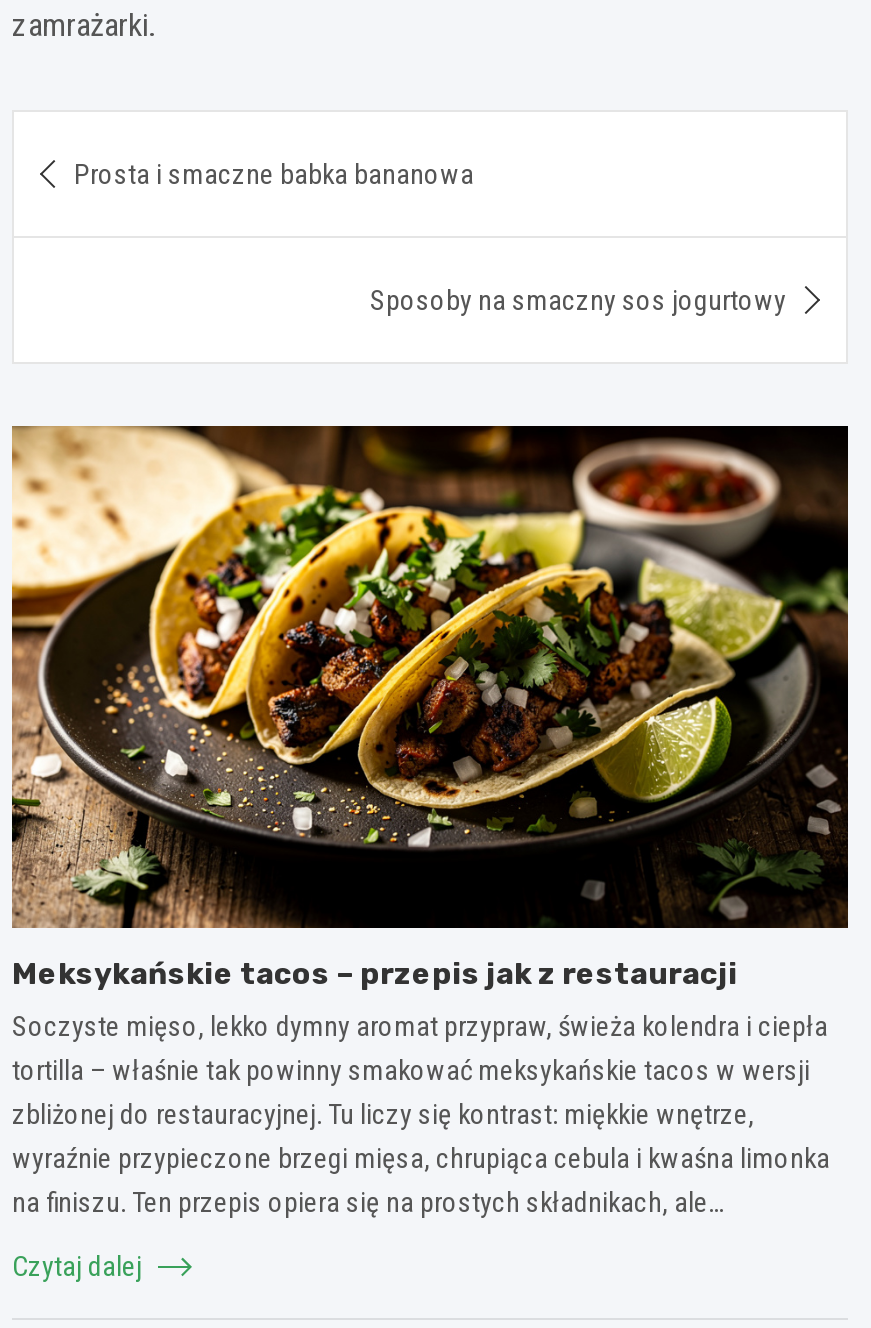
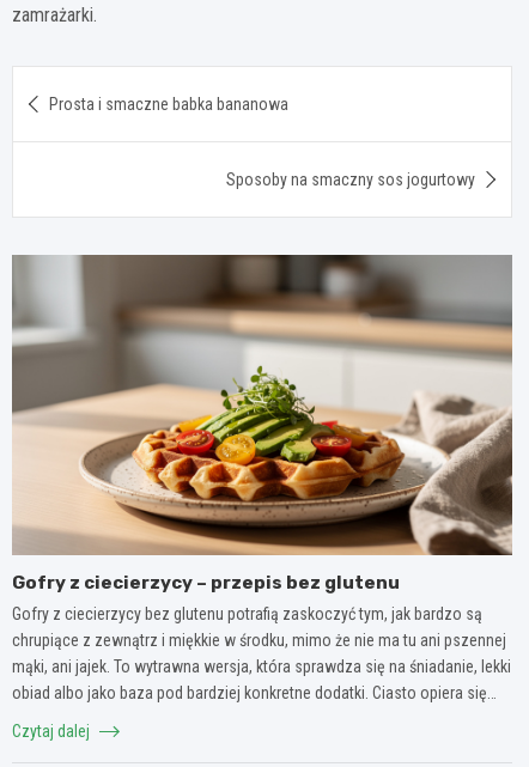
- [image]
- Meksykańskie tacos – przepis jak z restauracji
+ [image]
+ Gofry z ciecierzycy – przepis bez glutenu

- Soczyste mięso, lekko dymny aromat przypraw, świeża kolendra i ciepła
- tortilla – właśnie tak powinny smakować meksykańskie tacos w wersji
- zbliżonej do restauracyjnej. Tu liczy się kontrast: miękkie wnętrze,
- wyraźnie przypieczone brzegi mięsa, chrupiąca cebula i kwaśna limonka
- na finiszu. Ten przepis opiera się na prostych składnikach, ale…
+ Gofry z ciecierzycy bez glutenu potrafią zaskoczyć tym, jak bardzo są
+ chrupiące z zewnątrz i miękkie w środku, mimo że nie ma tu ani pszennej
+ mąki, ani jajek. To wytrawna wersja, która sprawdza się na śniadanie, lekki
+ obiad albo jako baza pod bardziej konkretne dodatki. Ciasto opiera się…
